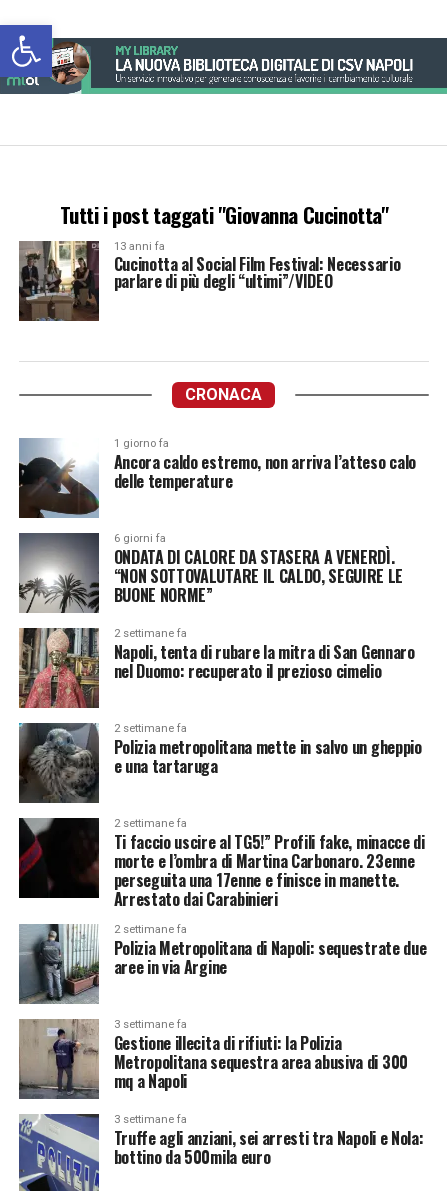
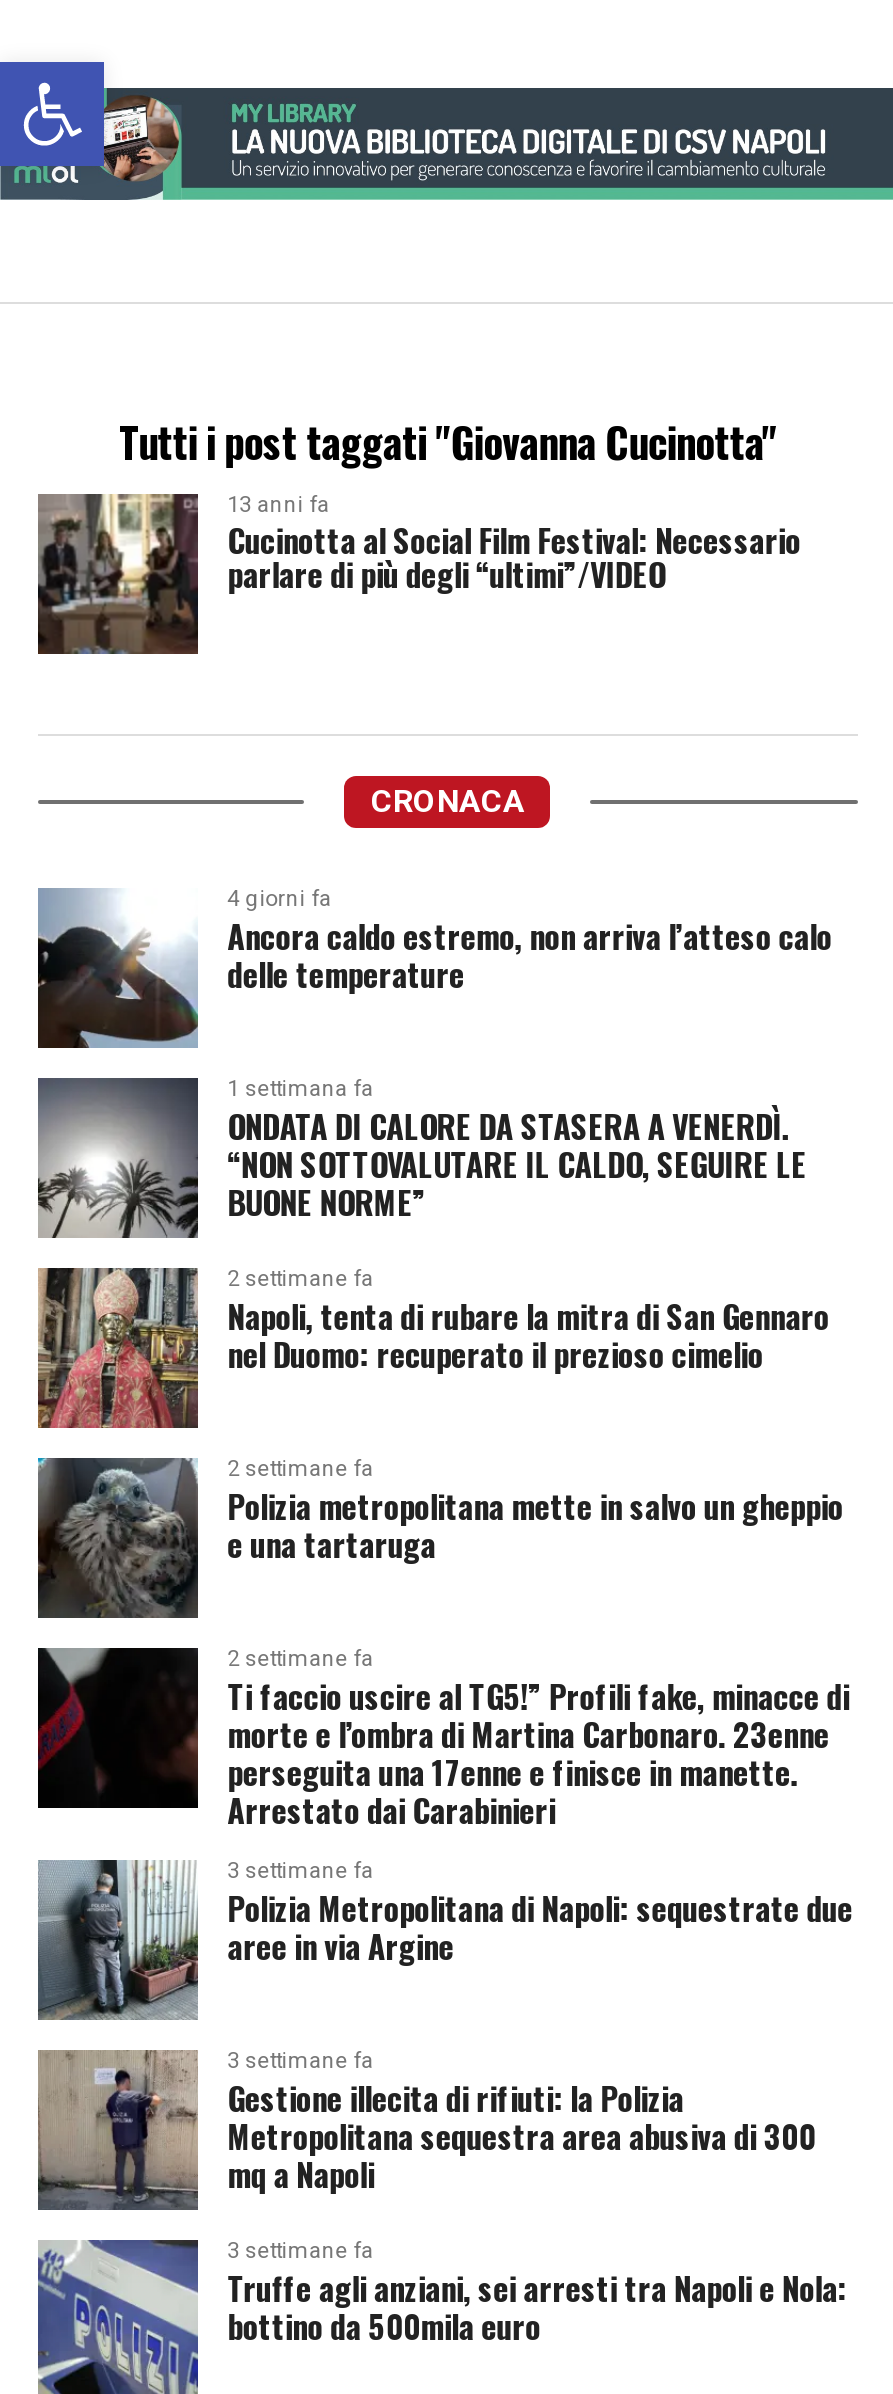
- 1 giorno fa
+ 4 giorni fa

- 6 giorni fa
+ 1 settimana fa

- 2 settimane fa
+ 3 settimane fa
